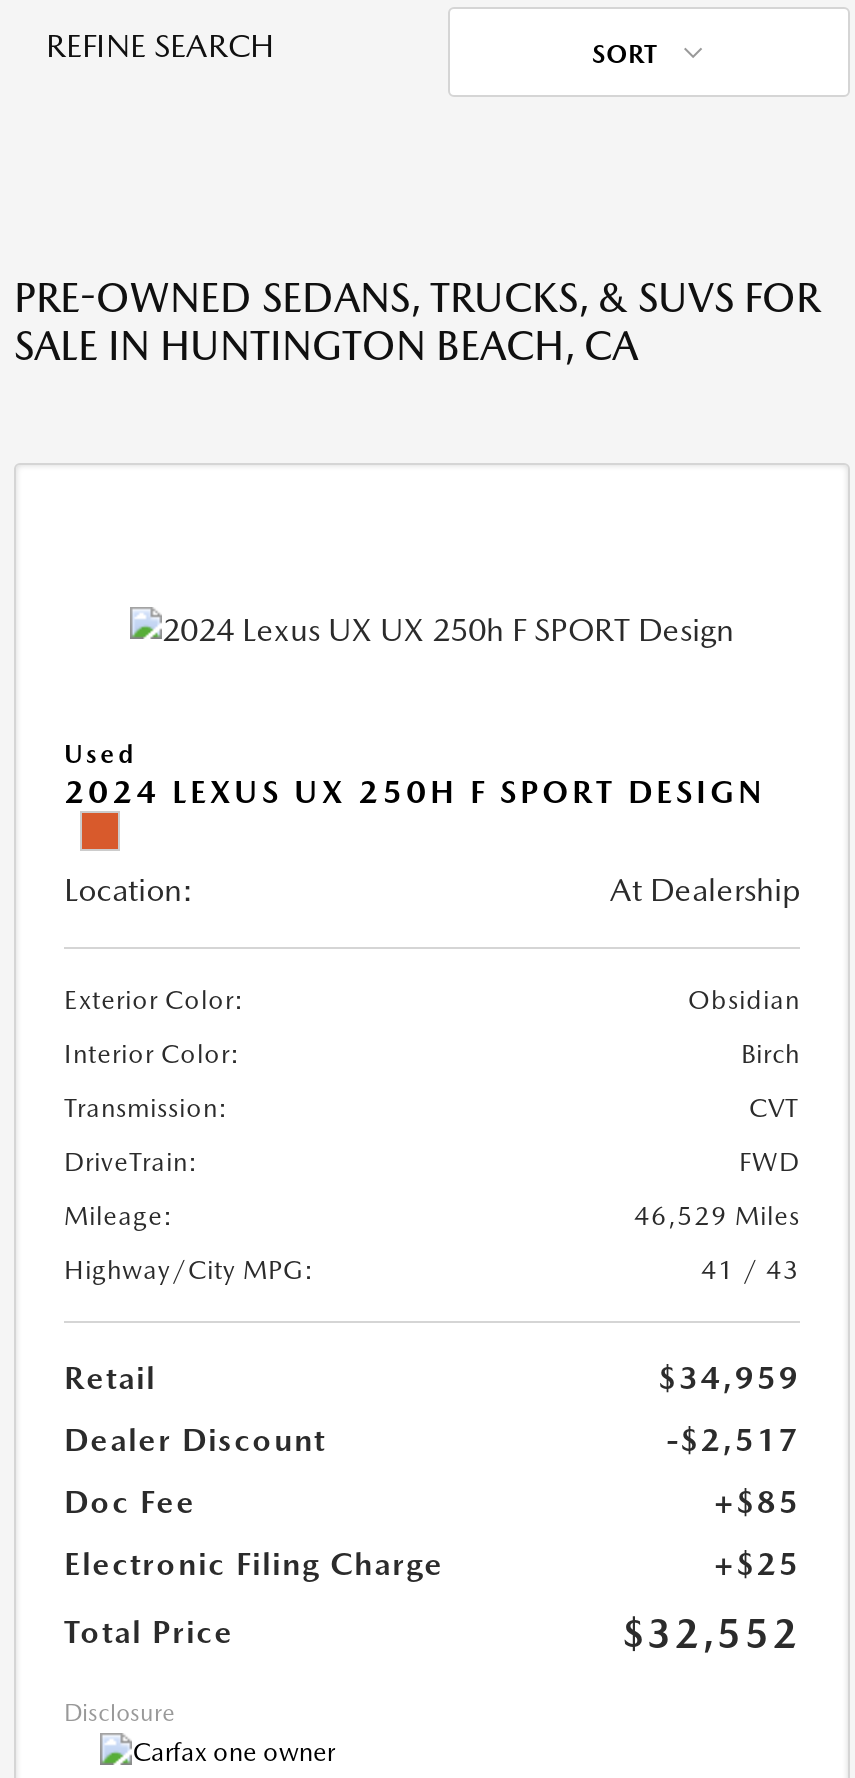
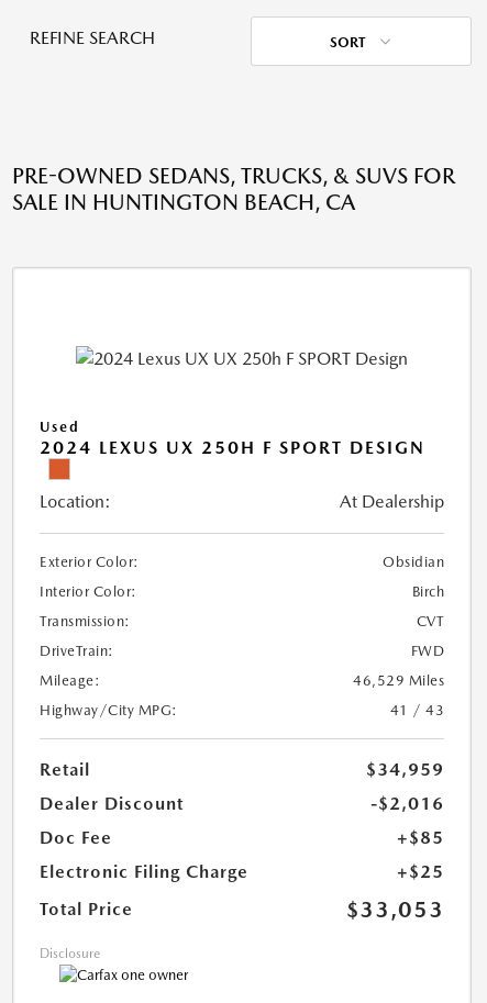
- -$2,517
+ -$2,016

- $32,552
+ $33,053
